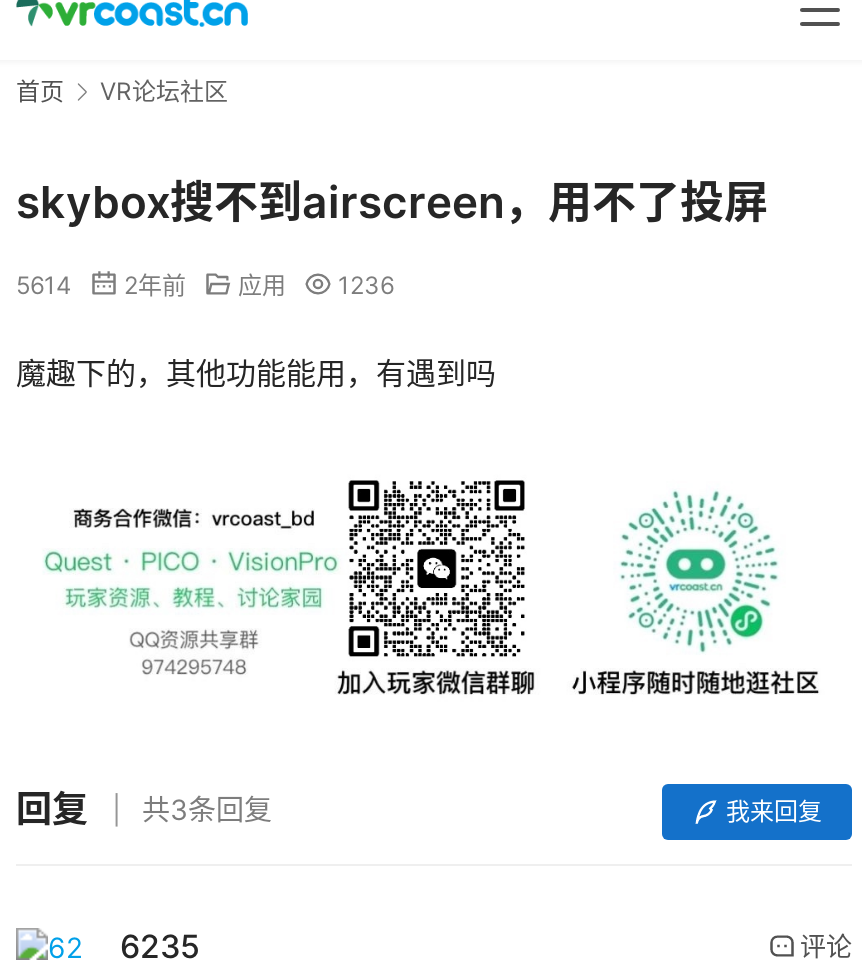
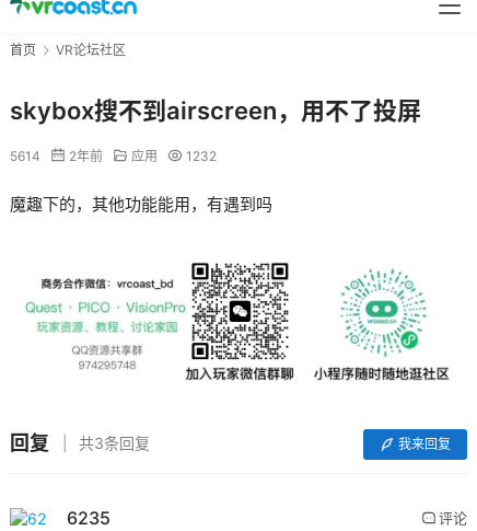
- 5614 2年前 应用 1236
+ 5614 2年前 应用 1232
